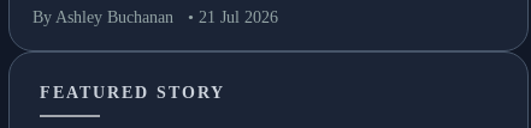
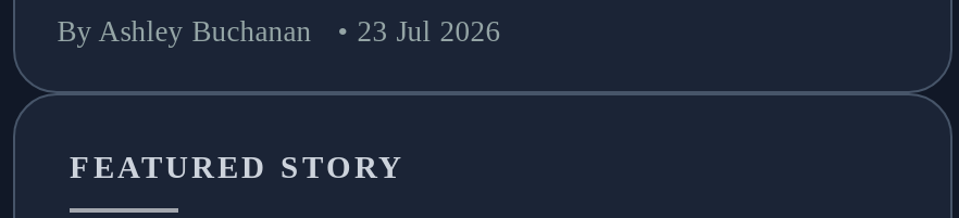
- By Ashley Buchanan • 21 Jul 2026
+ By Ashley Buchanan • 23 Jul 2026
